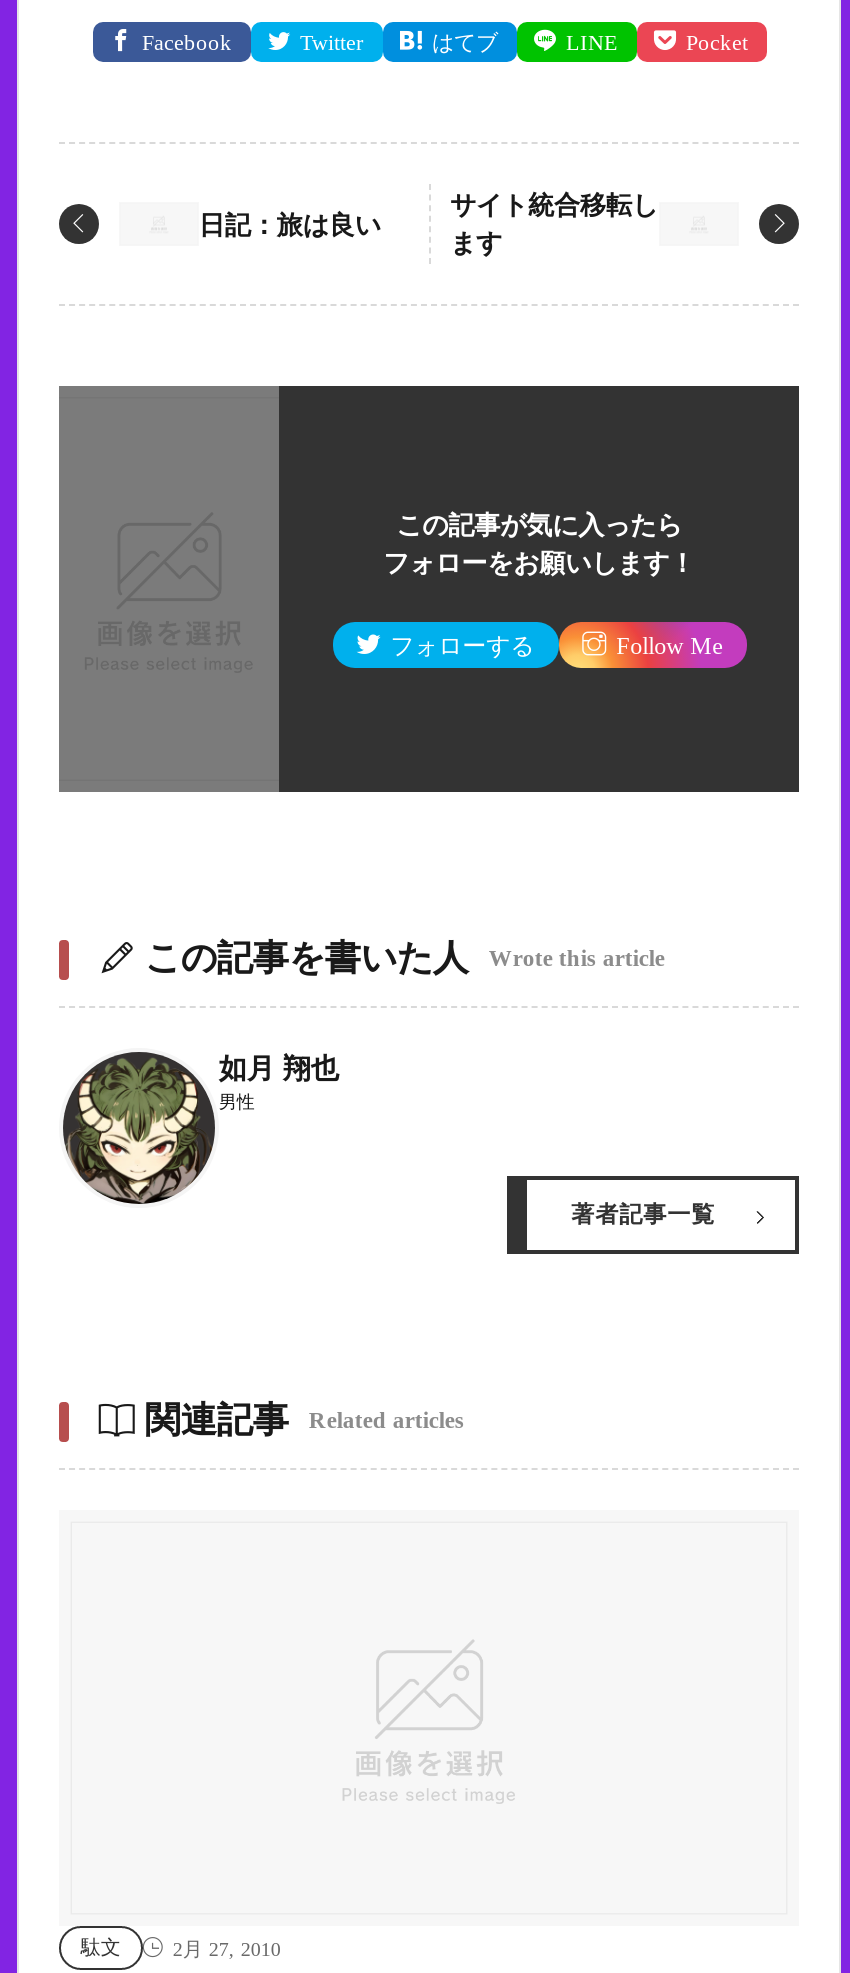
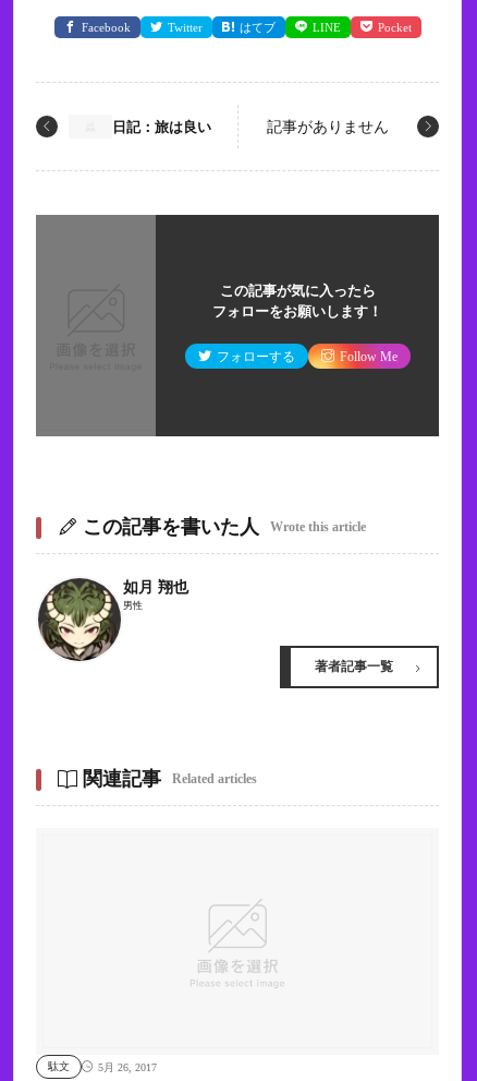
- サイト統合移転し
- ます
+ 記事がありません

- 2月 27, 2010
+ 5月 26, 2017
